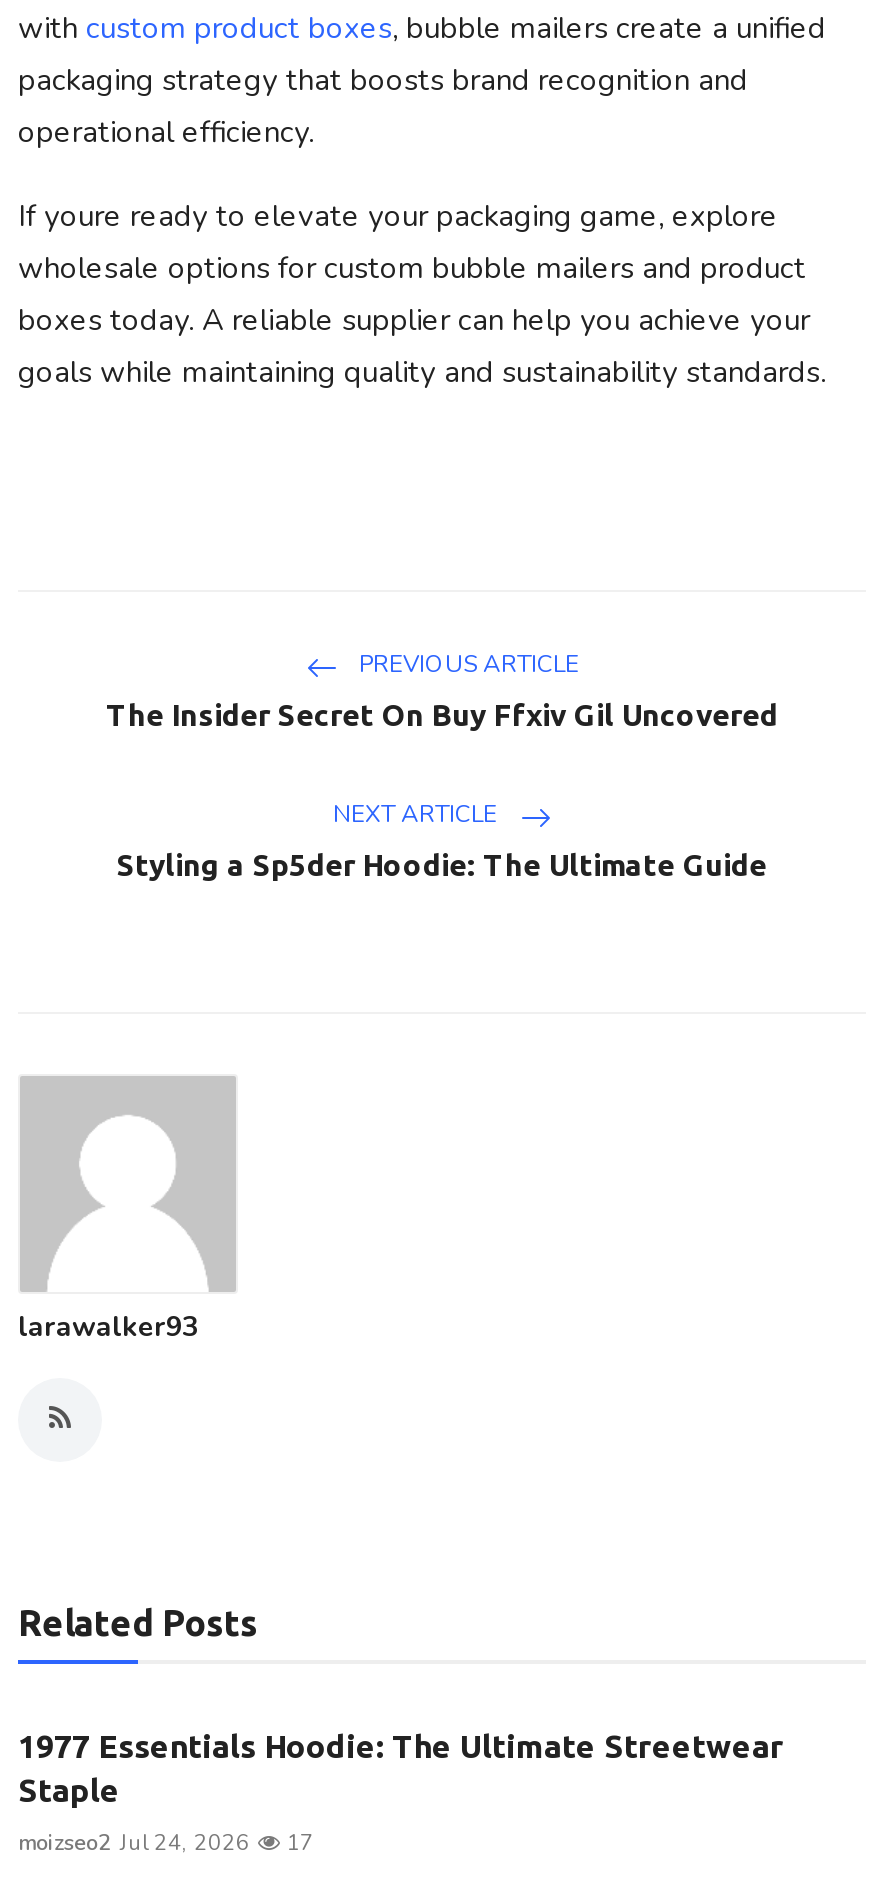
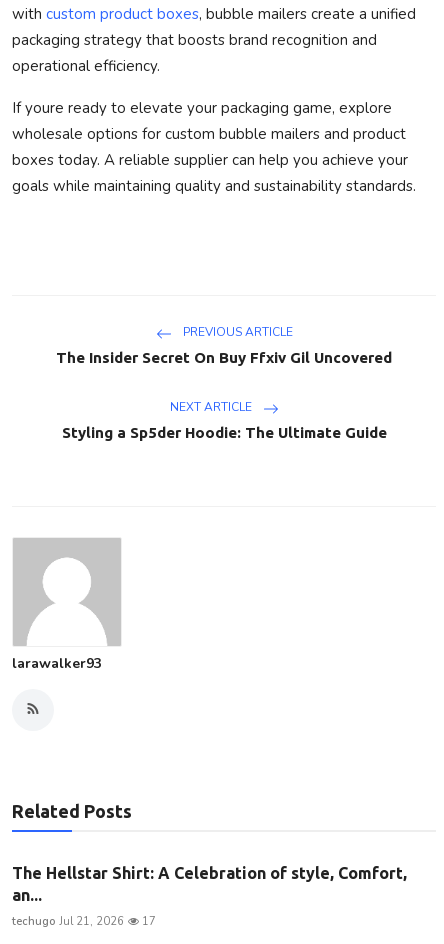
- 1977 Essentials Hoodie: The Ultimate Streetwear
- Staple
+ The Hellstar Shirt: A Celebration of style, Comfort,
+ an...

- moizseo2 Jul 24, 2026 17
+ techugo Jul 21, 2026 17
